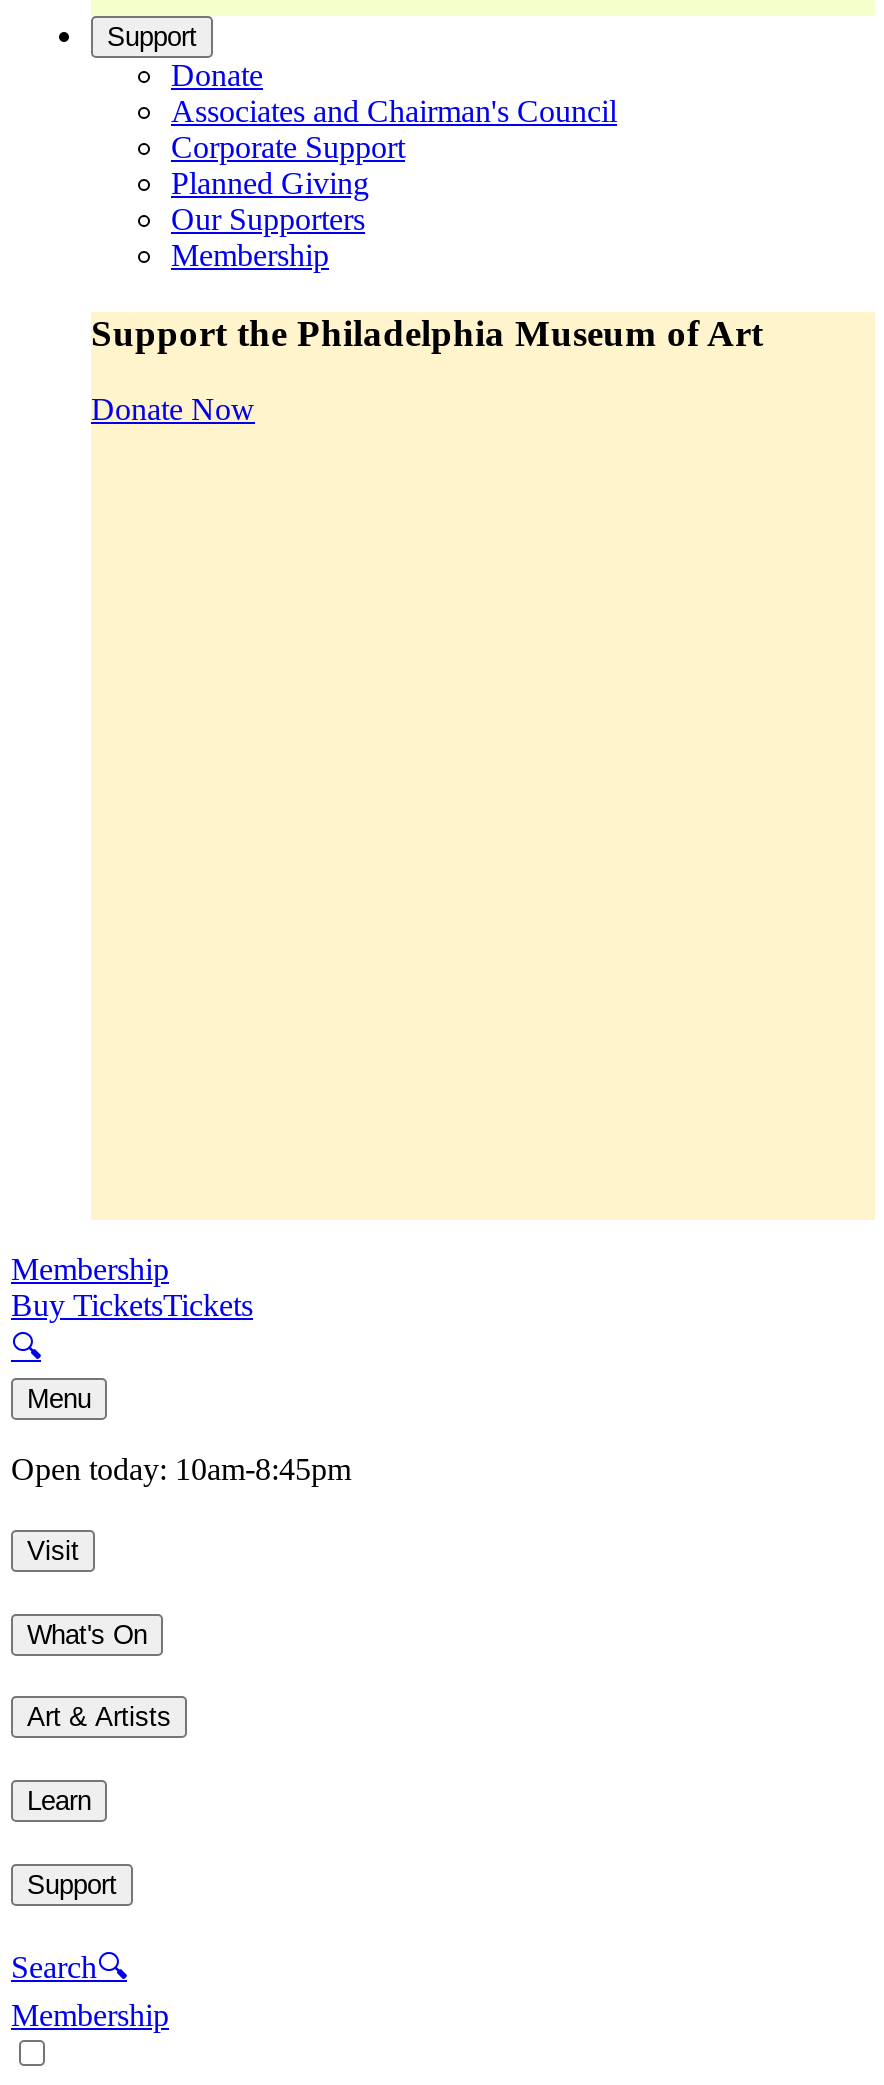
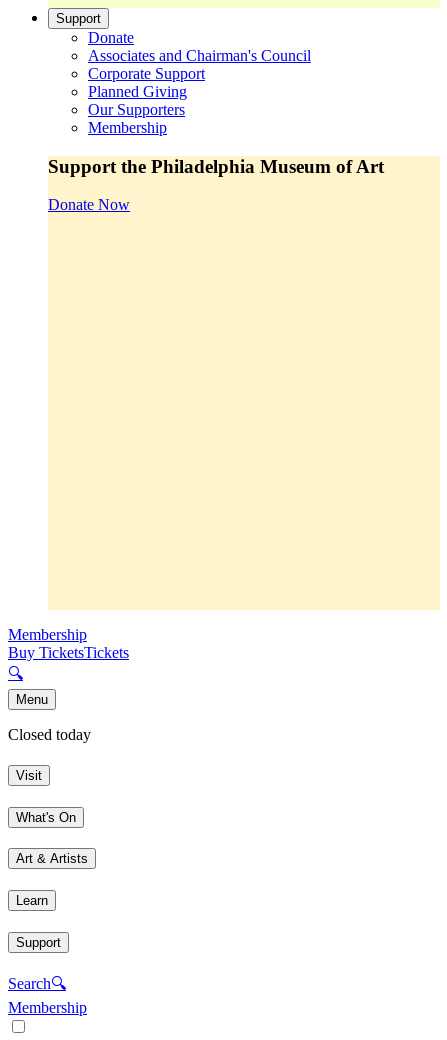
- Open today: 10am-8:45pm
+ Closed today
